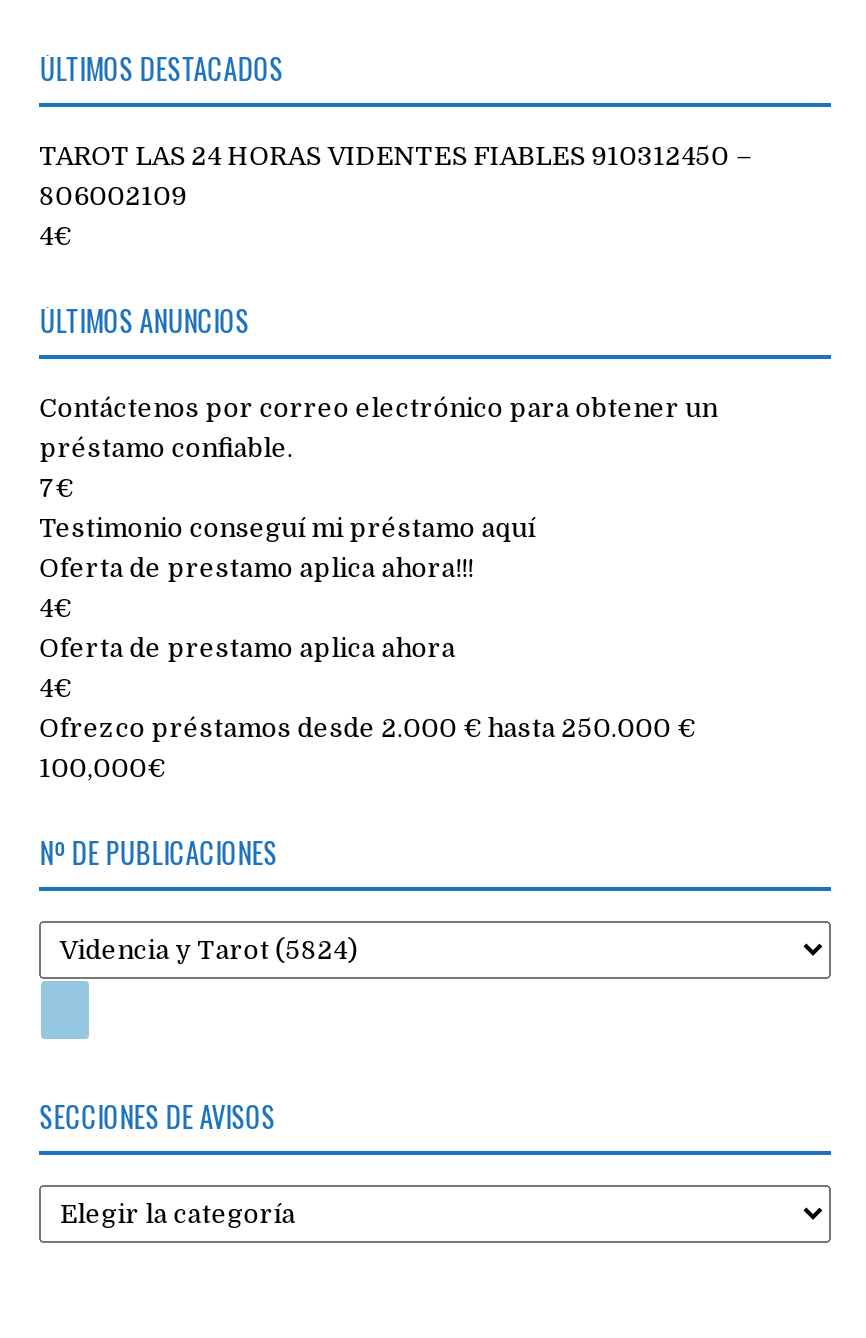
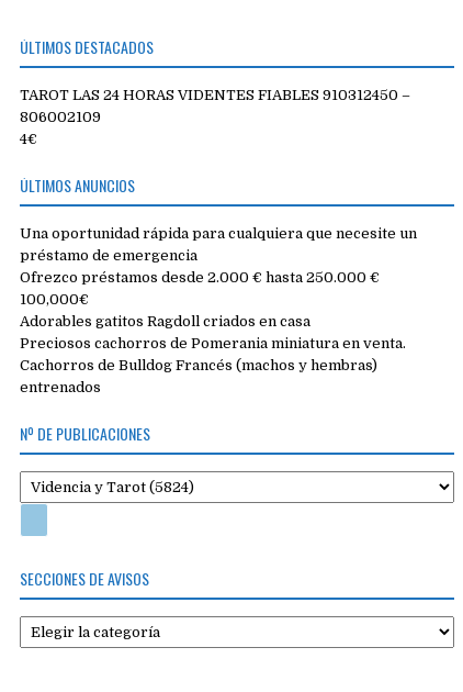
- Contáctenos por correo electrónico para obtener un
- préstamo confiable.
- 7€
- Testimonio conseguí mi préstamo aquí
- Oferta de prestamo aplica ahora!!!
- 4€
- Oferta de prestamo aplica ahora
- 4€
+ Una oportunidad rápida para cualquiera que necesite un
+ préstamo de emergencia

moved up: Ofrezco préstamos desde 2.000 € hasta 250.000 € | 100,000€

+ Adorables gatitos Ragdoll criados en casa
+ Preciosos cachorros de Pomerania miniatura en venta.
+ Cachorros de Bulldog Francés (machos y hembras)
+ entrenados
